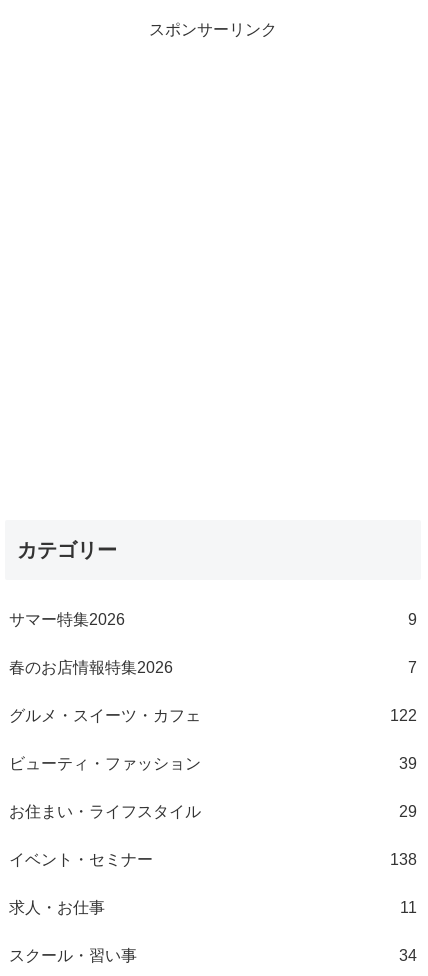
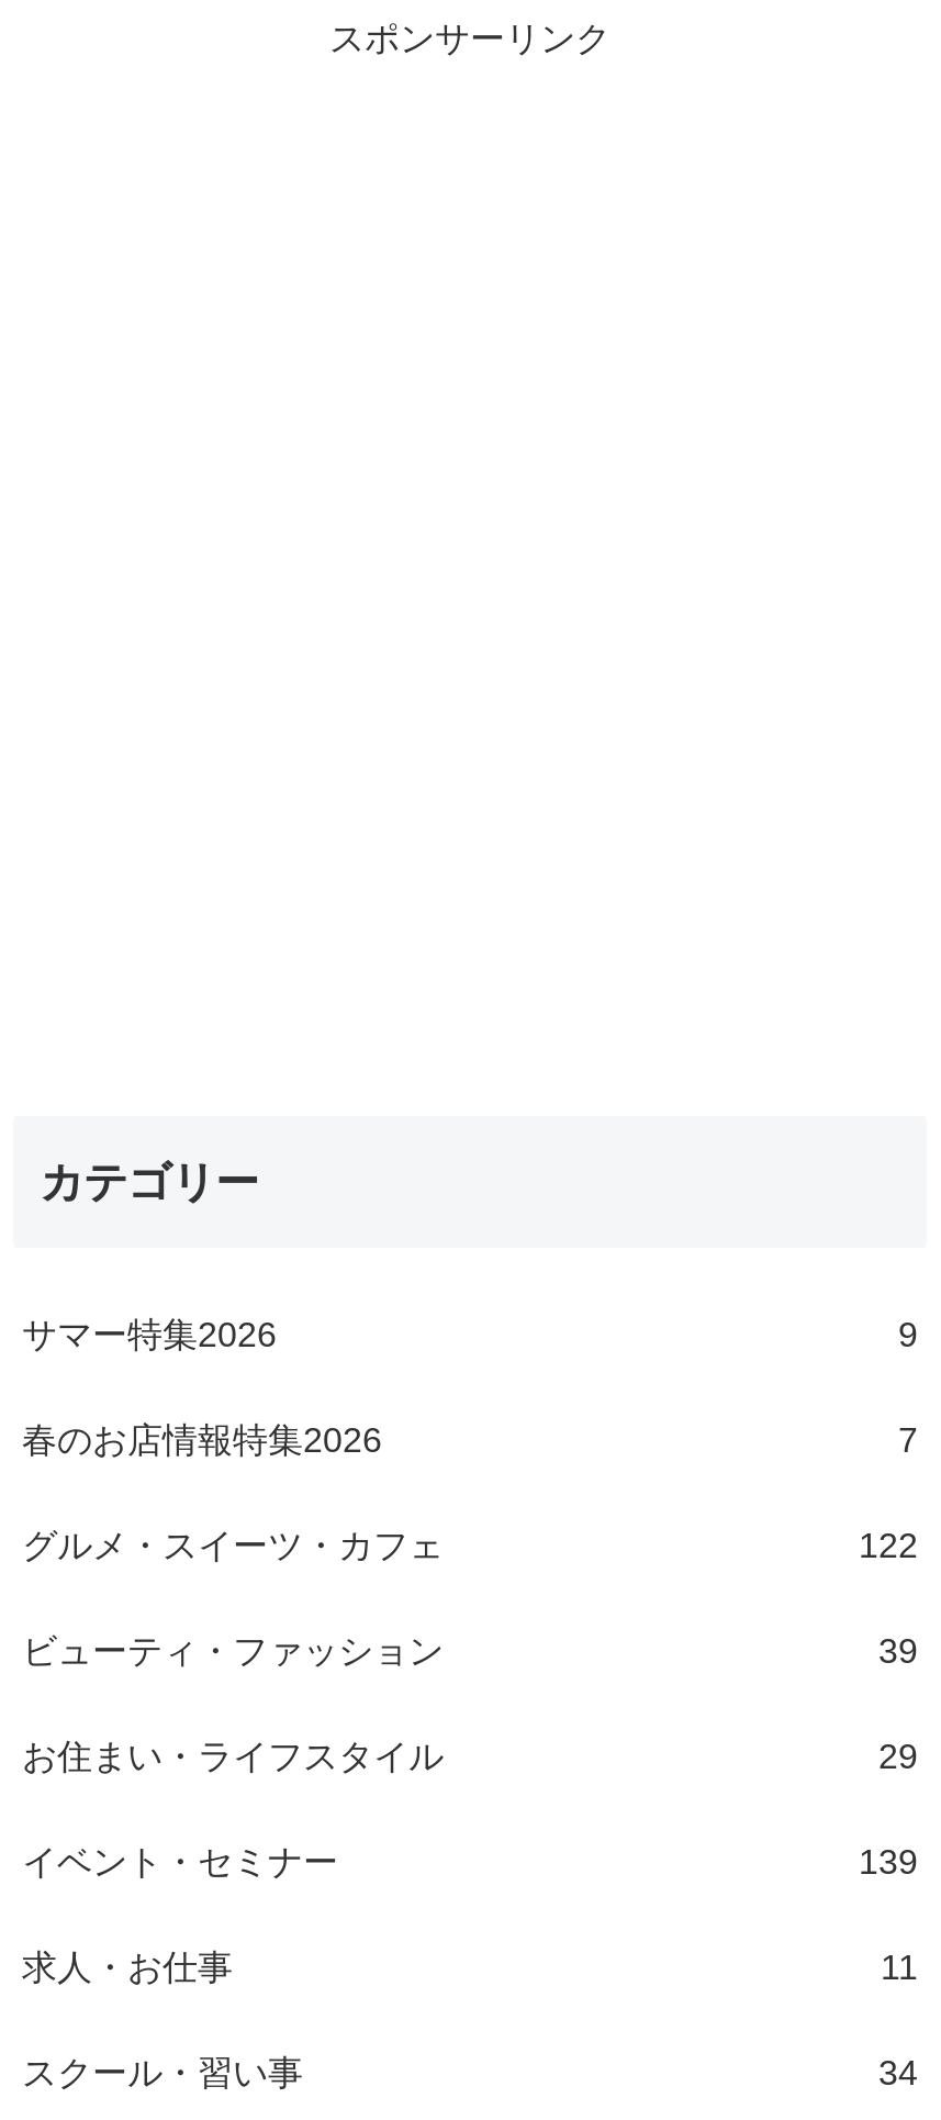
- 138
+ 139
